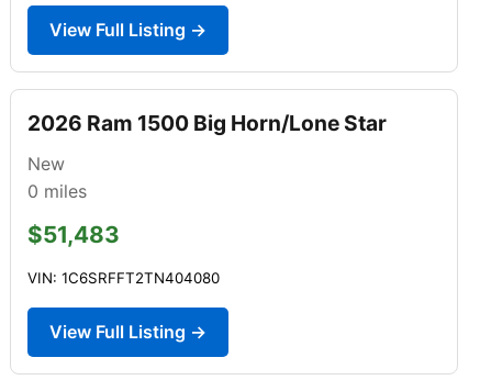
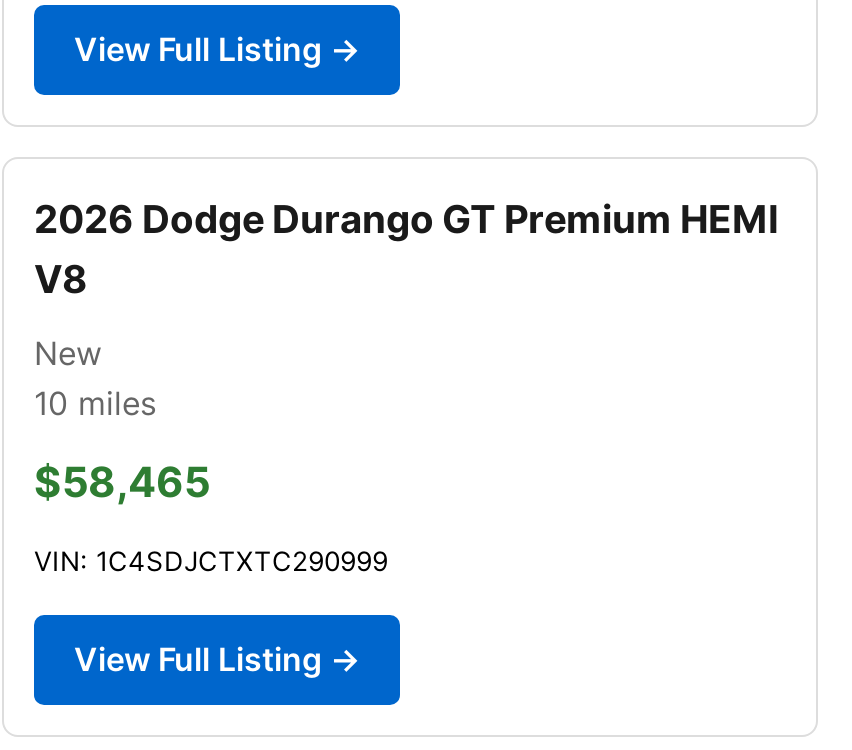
- 2026 Ram 1500 Big Horn/Lone Star
+ 2026 Dodge Durango GT Premium HEMI
+ V8

- 0 miles
+ 10 miles

- $51,483
+ $58,465

- VIN: 1C6SRFFT2TN404080
+ VIN: 1C4SDJCTXTC290999
